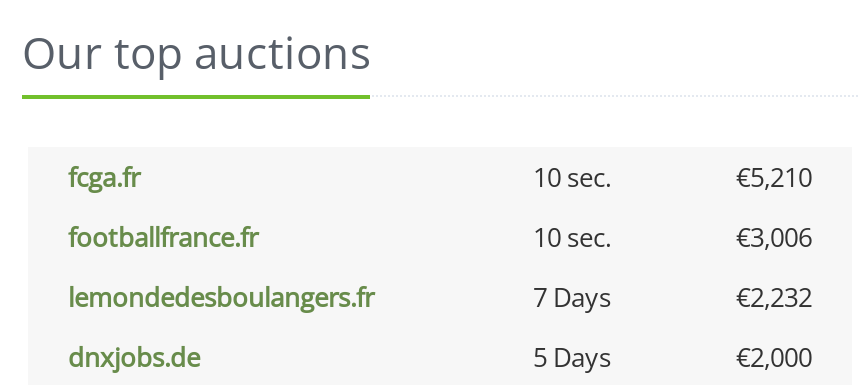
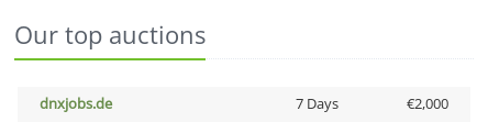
- fcga.fr
- 10 sec.
- €5,210
- footballfrance.fr
- 10 sec.
- €3,006
- lemondedesboulangers.fr
- 7 Days
- €2,232

- 5 Days
+ 7 Days
